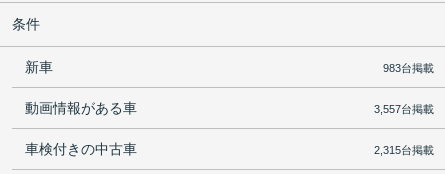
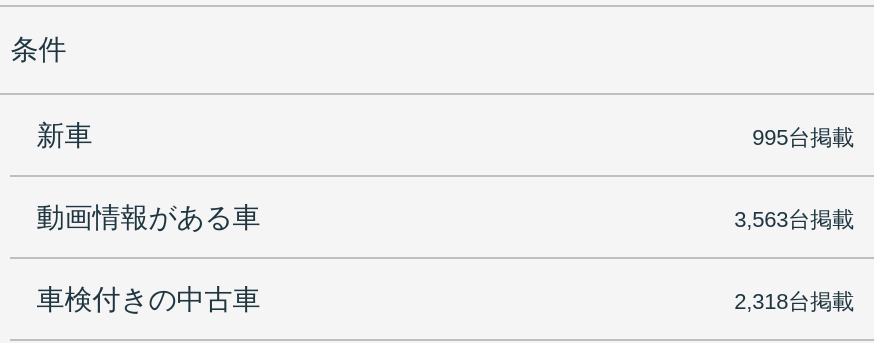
- 983台掲載
+ 995台掲載

- 3,557台掲載
+ 3,563台掲載

- 2,315台掲載
+ 2,318台掲載
